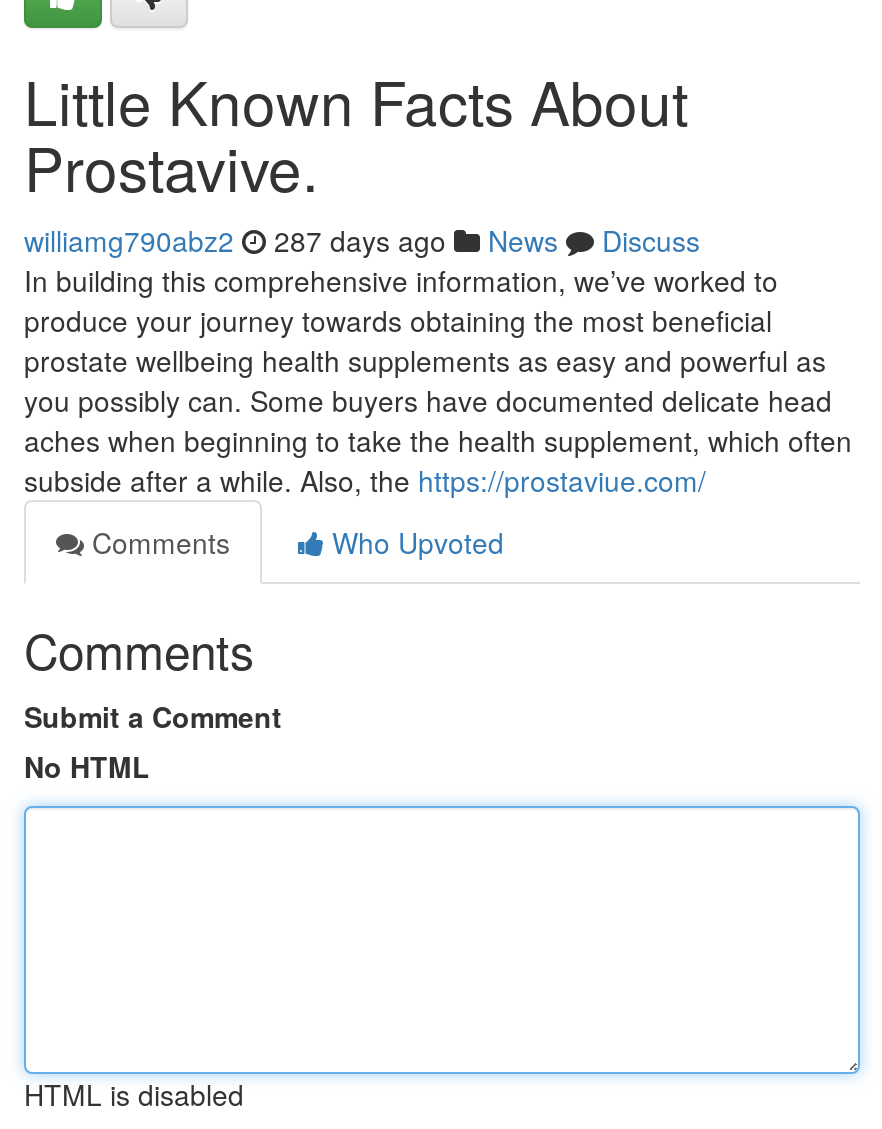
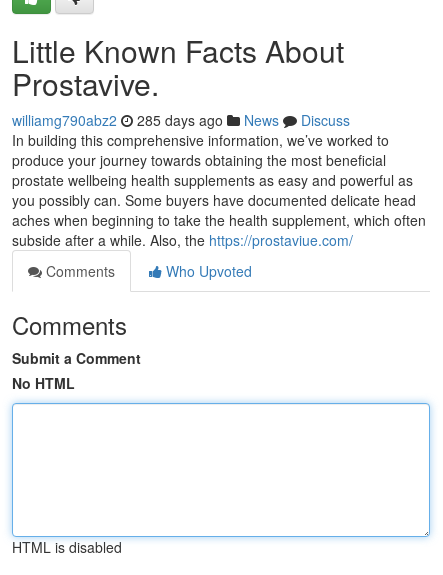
- williamg790abz2 287 days ago News Discuss
+ williamg790abz2 285 days ago News Discuss
